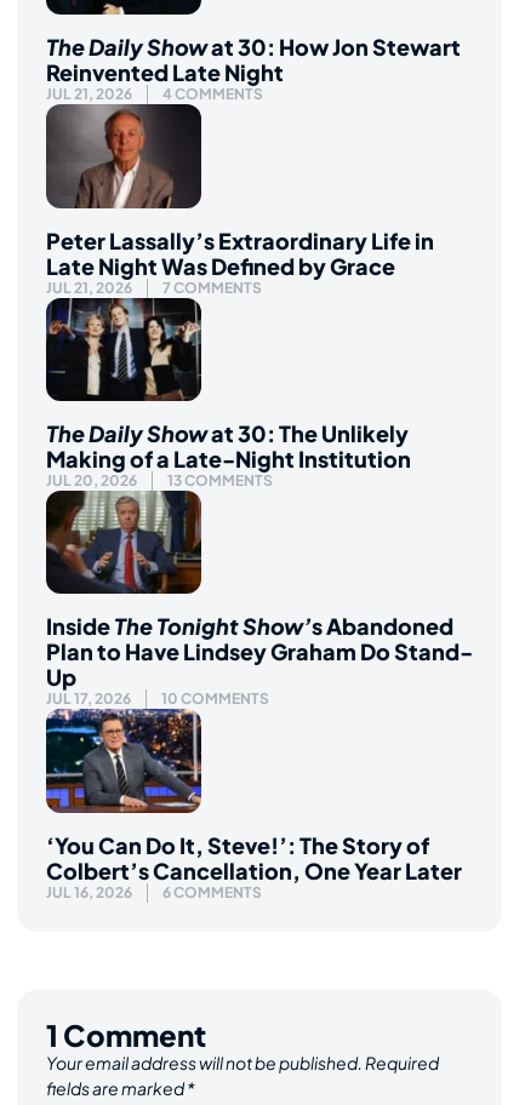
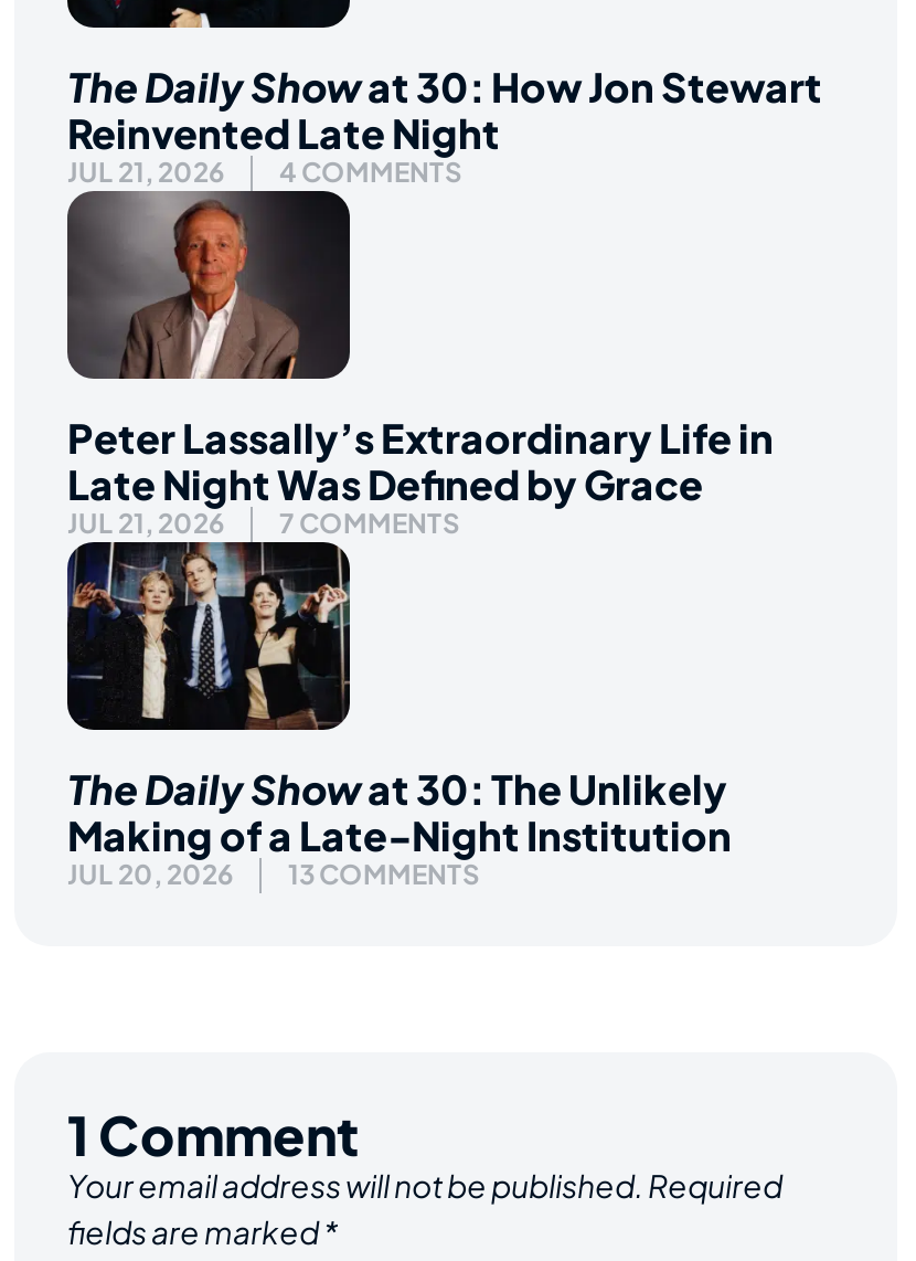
- [image]
- Inside The Tonight Show’s Abandoned
- Plan to Have Lindsey Graham Do Stand-
- Up
- JUL 17, 2026
- 10 COMMENTS

- [image]
- ‘You Can Do It, Steve!’: The Story of
- Colbert’s Cancellation, One Year Later
- JUL 16, 2026
- 6 COMMENTS
